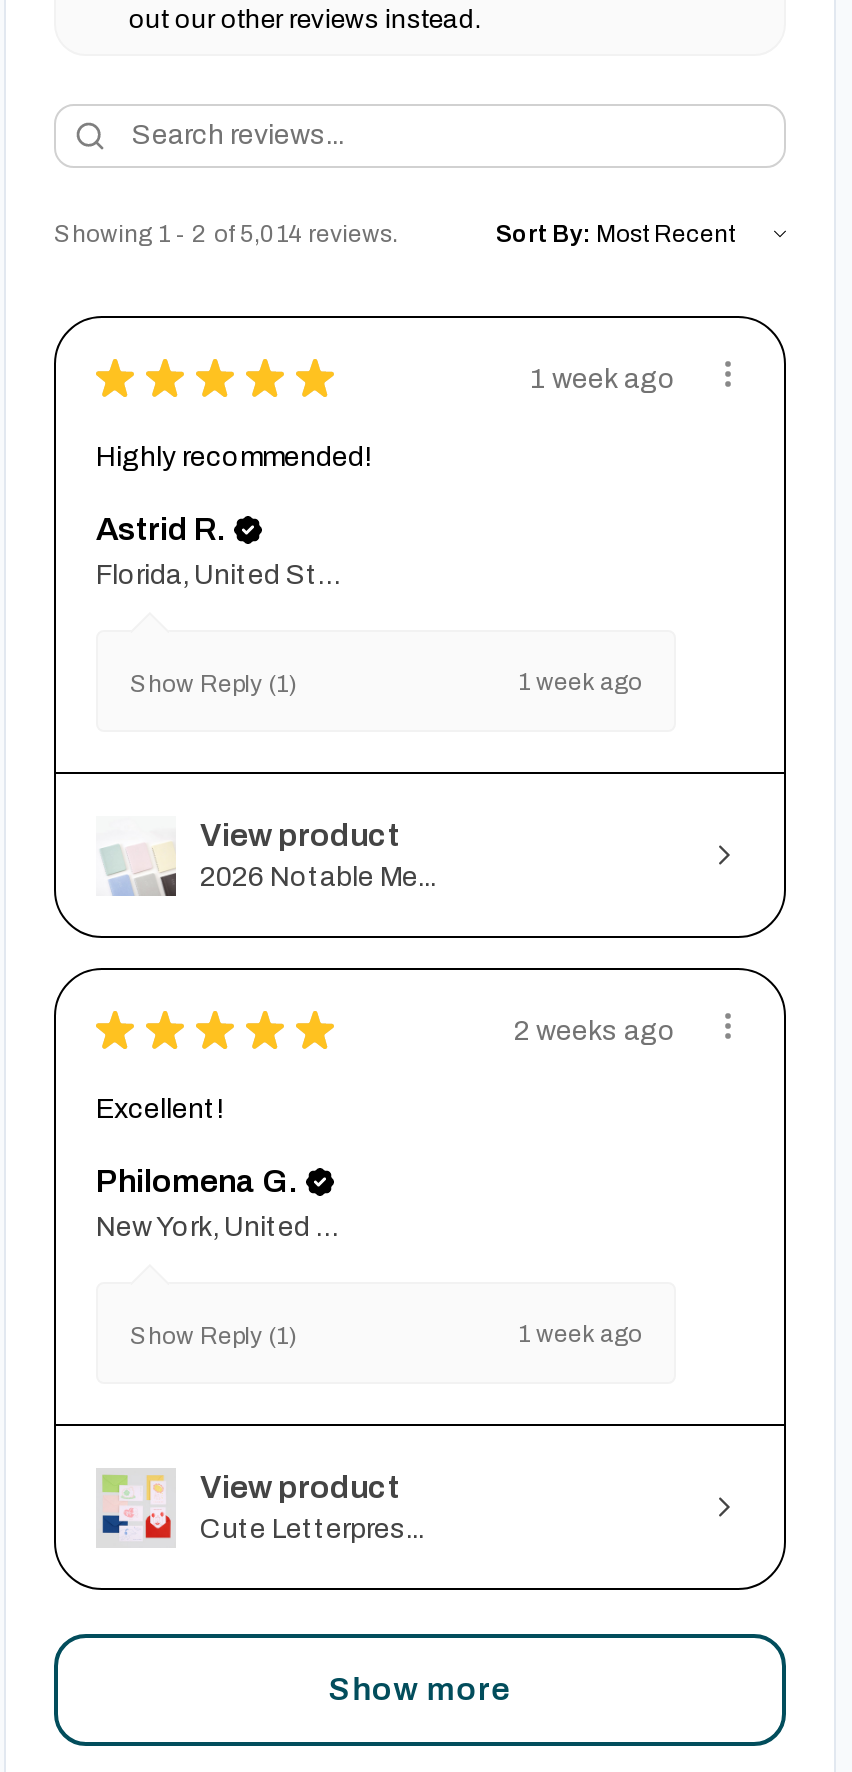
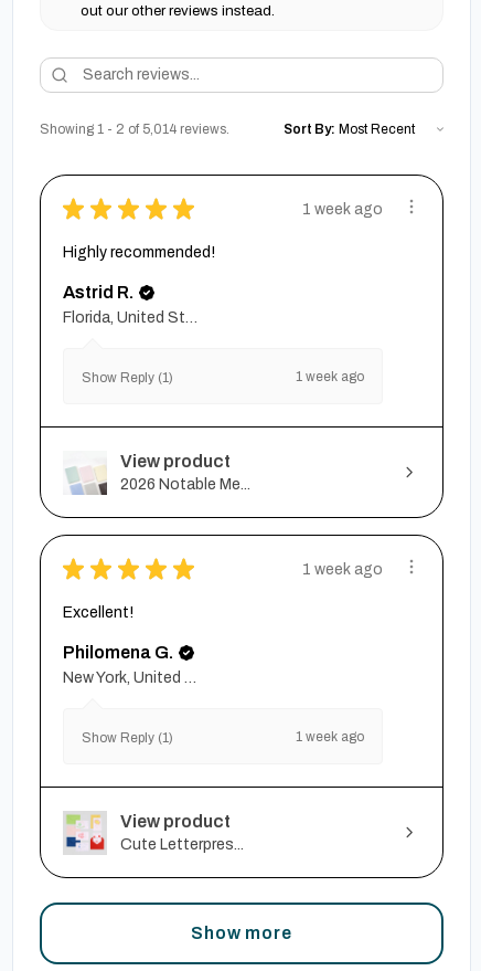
- 2 weeks ago
+ 1 week ago
